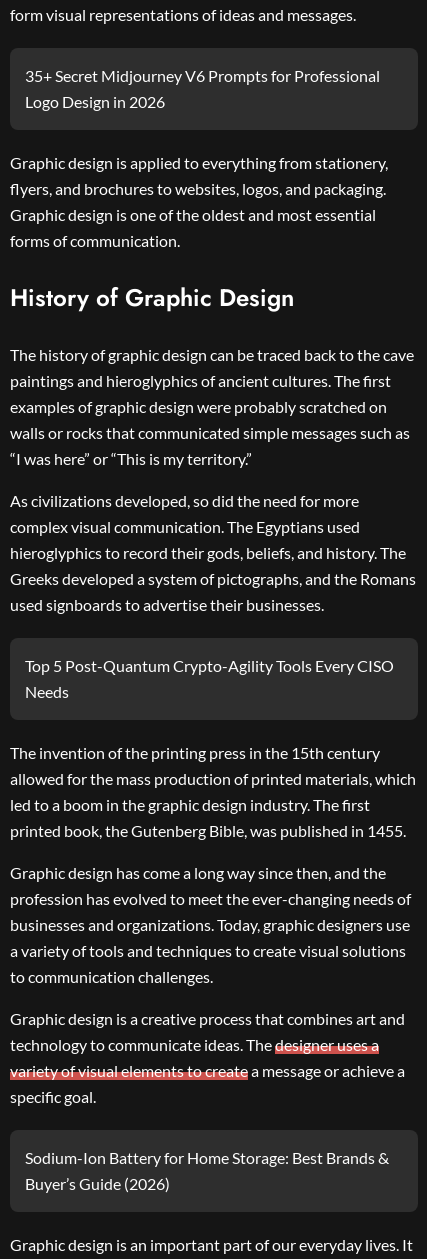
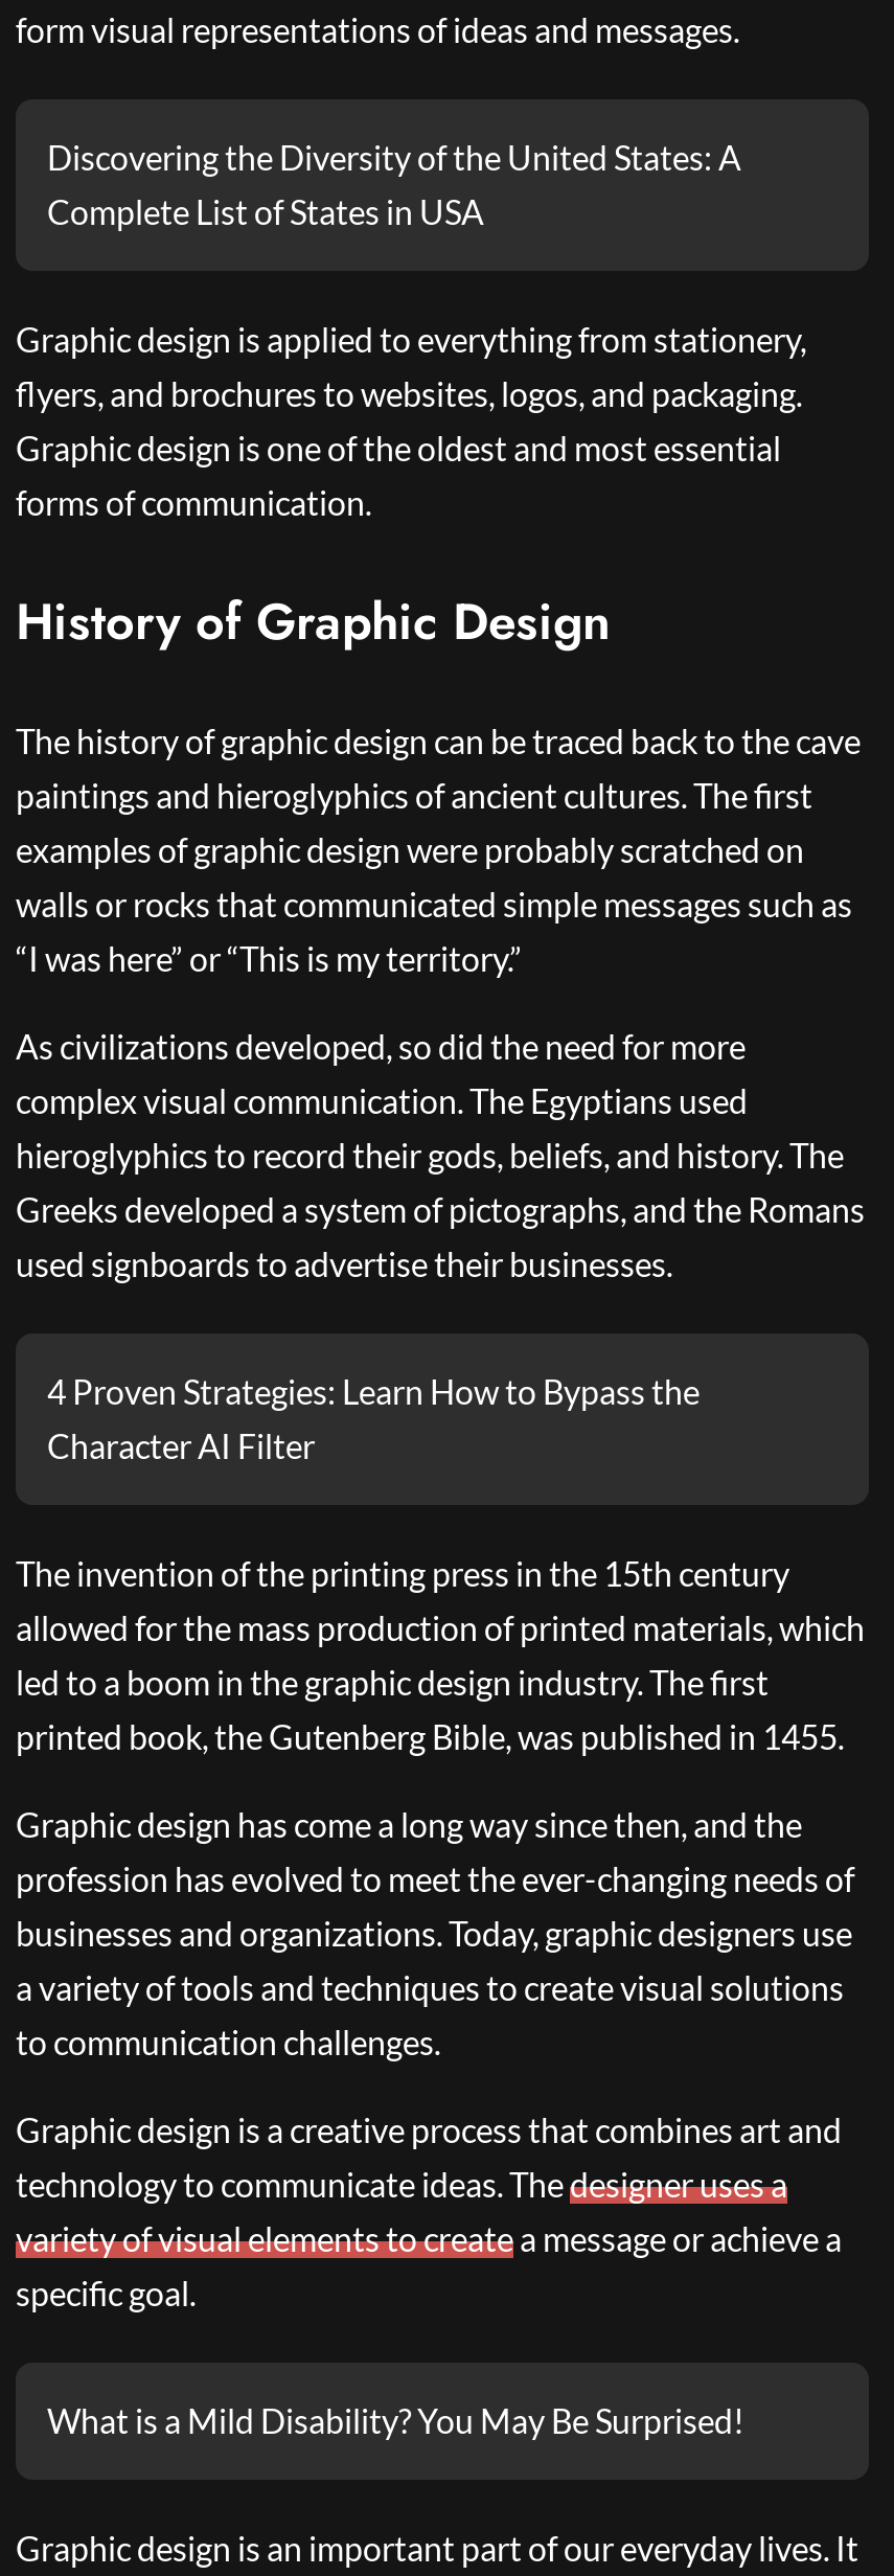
- 35+ Secret Midjourney V6 Prompts for Professional
- Logo Design in 2026
+ Discovering the Diversity of the United States: A
+ Complete List of States in USA

- Top 5 Post-Quantum Crypto-Agility Tools Every CISO
- Needs
+ 4 Proven Strategies: Learn How to Bypass the
+ Character AI Filter

- Sodium-Ion Battery for Home Storage: Best Brands &
- Buyer’s Guide (2026)
+ What is a Mild Disability? You May Be Surprised!
